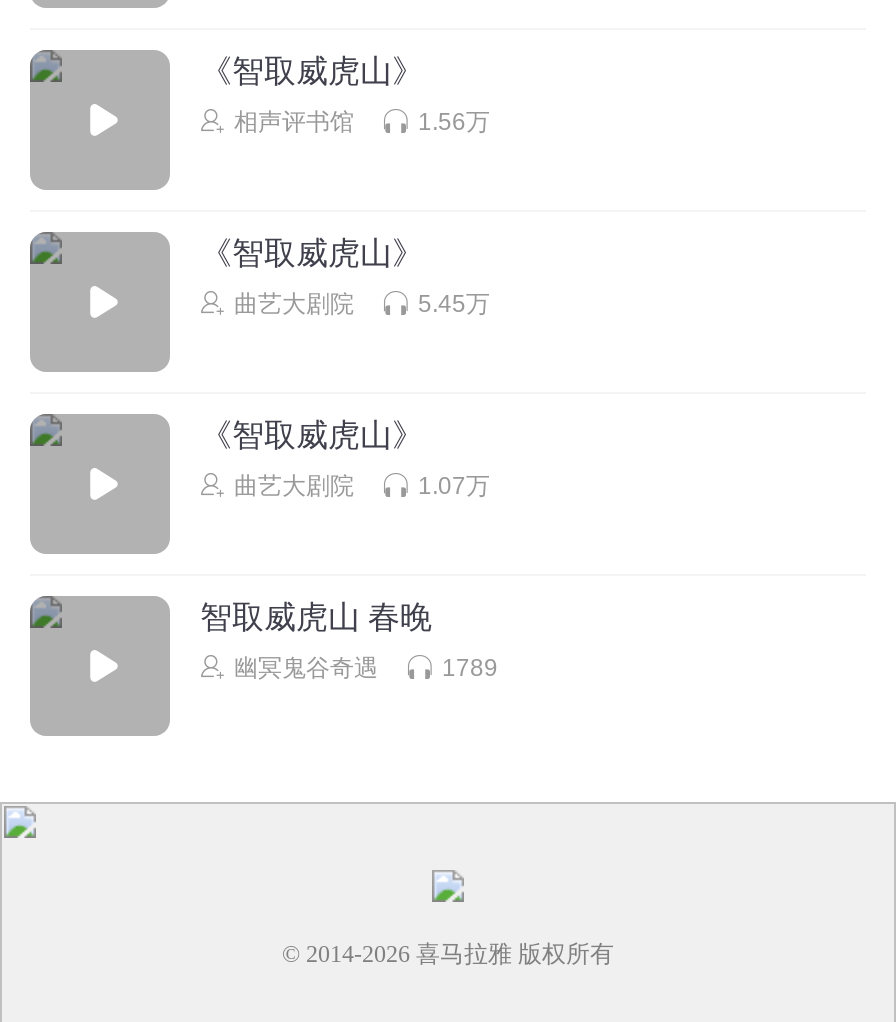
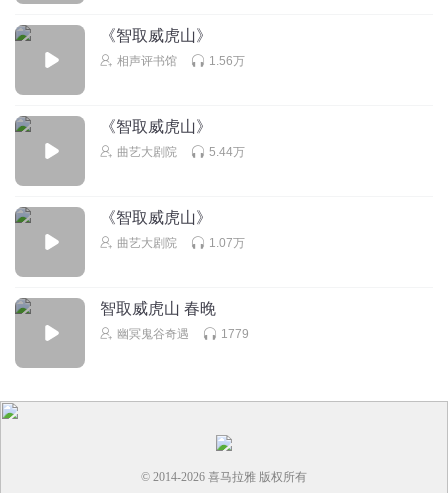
- 5.45万
+ 5.44万

- 1789
+ 1779
